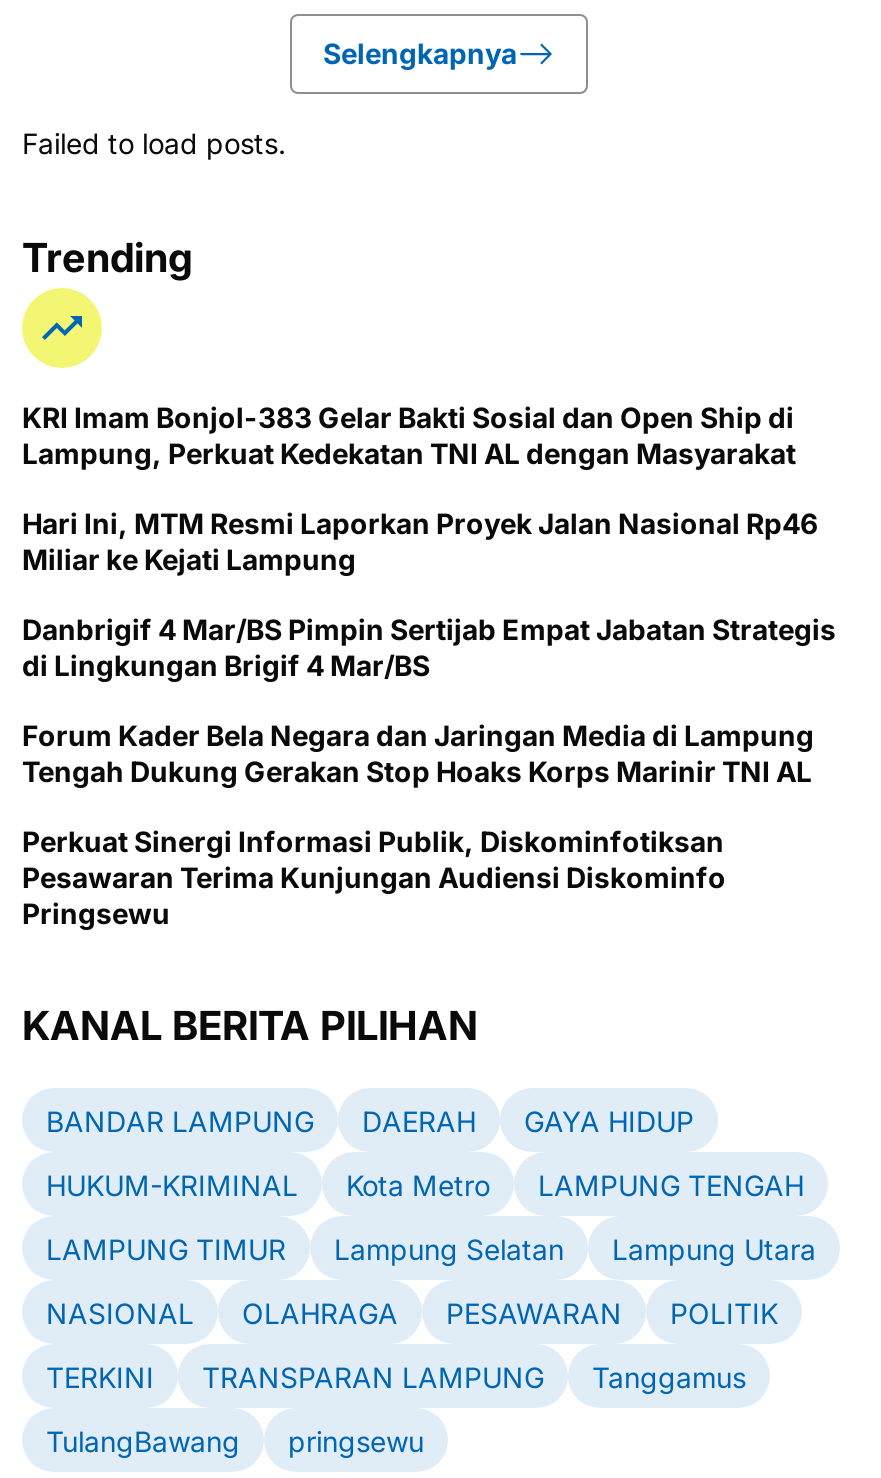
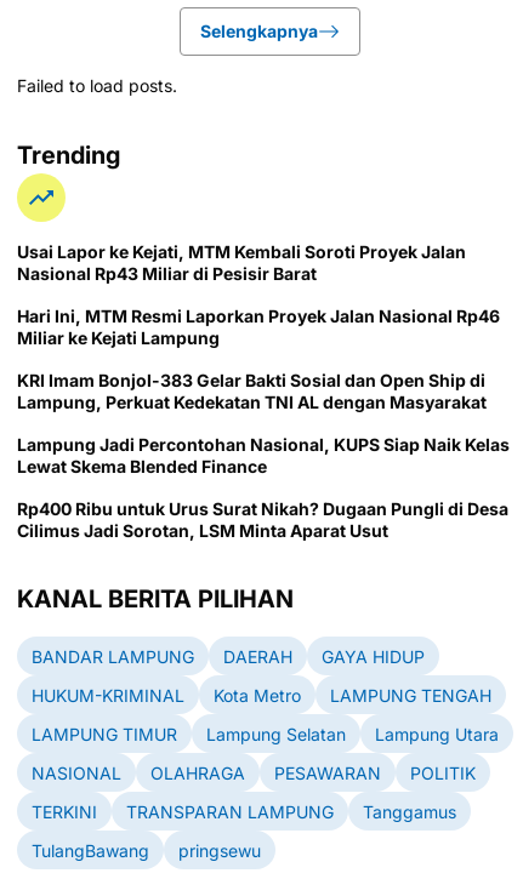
+ Usai Lapor ke Kejati, MTM Kembali Soroti Proyek Jalan
+ Nasional Rp43 Miliar di Pesisir Barat

moved down: KRI Imam Bonjol-383 Gelar Bakti Sosial dan Open Ship di | Lampung, Perkuat Kedekatan TNI AL dengan Masyarakat

- Danbrigif 4 Mar/BS Pimpin Sertijab Empat Jabatan Strategis
- di Lingkungan Brigif 4 Mar/BS

- Forum Kader Bela Negara dan Jaringan Media di Lampung
- Tengah Dukung Gerakan Stop Hoaks Korps Marinir TNI AL
+ Lampung Jadi Percontohan Nasional, KUPS Siap Naik Kelas
+ Lewat Skema Blended Finance

- Perkuat Sinergi Informasi Publik, Diskominfotiksan
- Pesawaran Terima Kunjungan Audiensi Diskominfo
- Pringsewu
+ Rp400 Ribu untuk Urus Surat Nikah? Dugaan Pungli di Desa
+ Cilimus Jadi Sorotan, LSM Minta Aparat Usut
